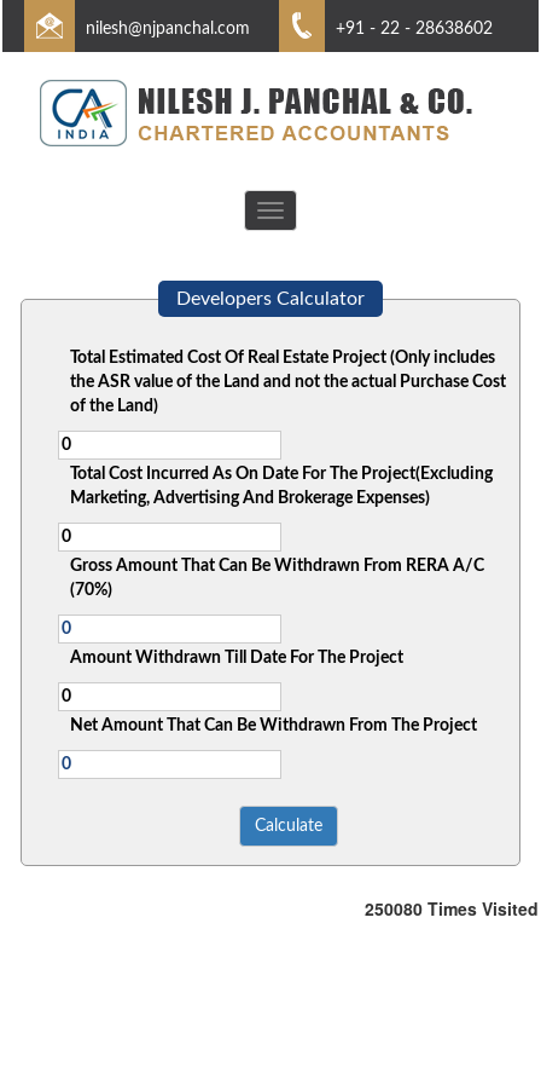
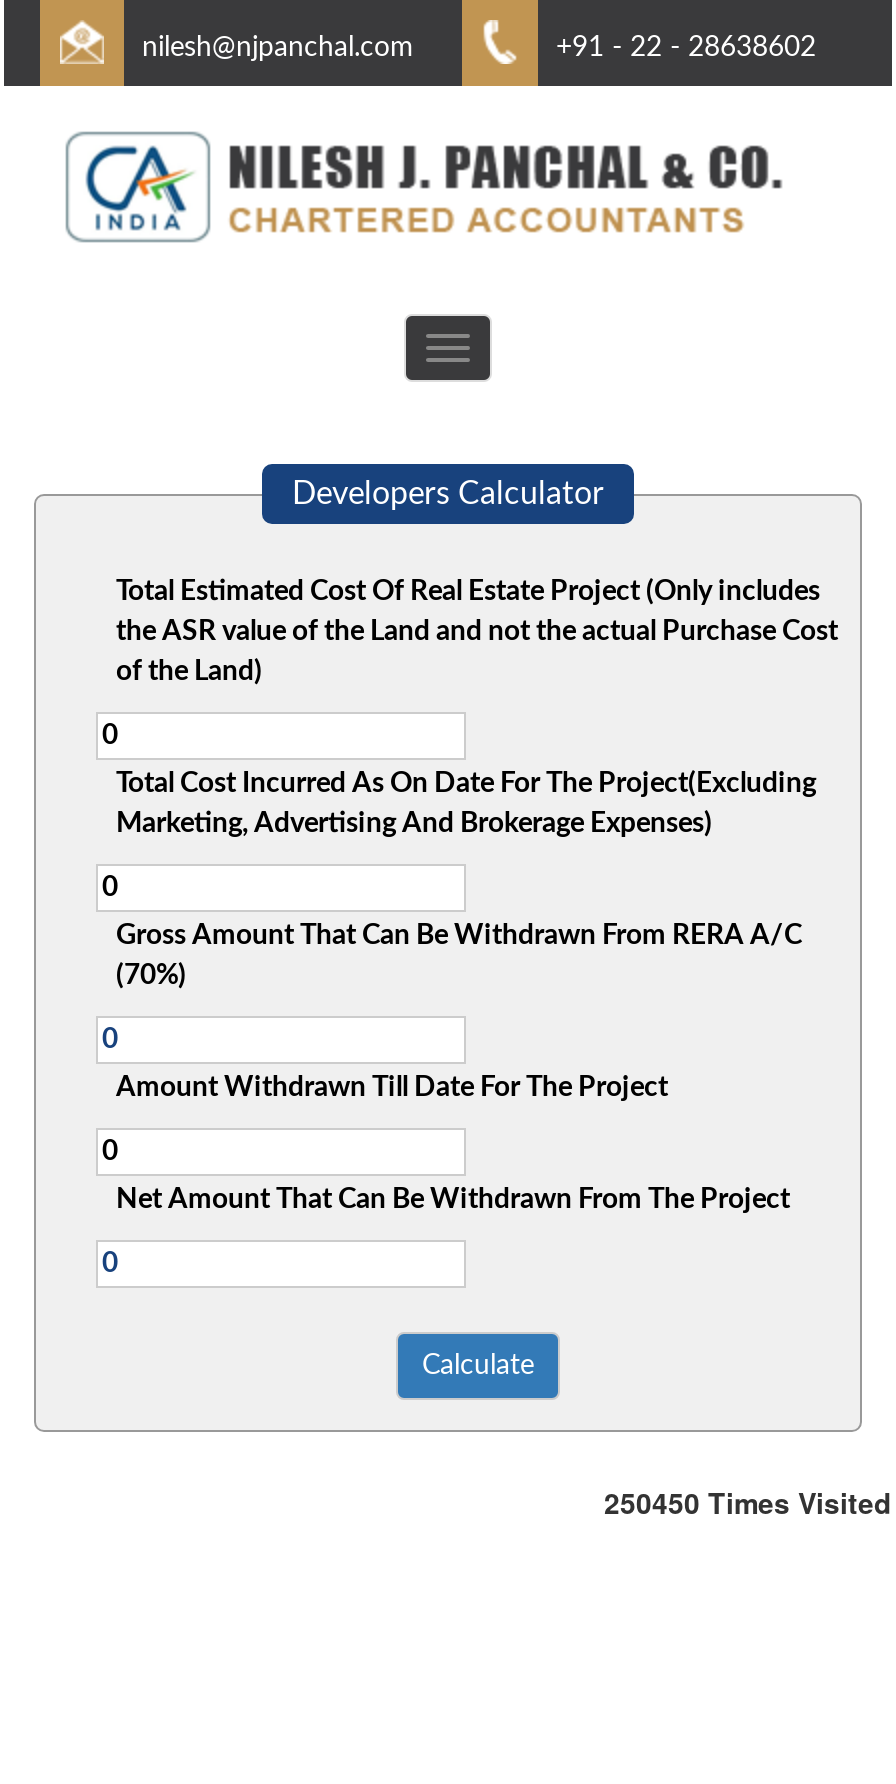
- 250080 Times Visited
+ 250450 Times Visited
